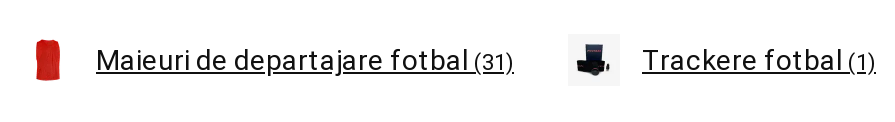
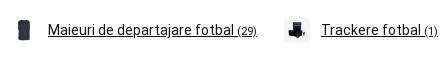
- Maieuri de departajare fotbal (31)
+ Maieuri de departajare fotbal (29)
